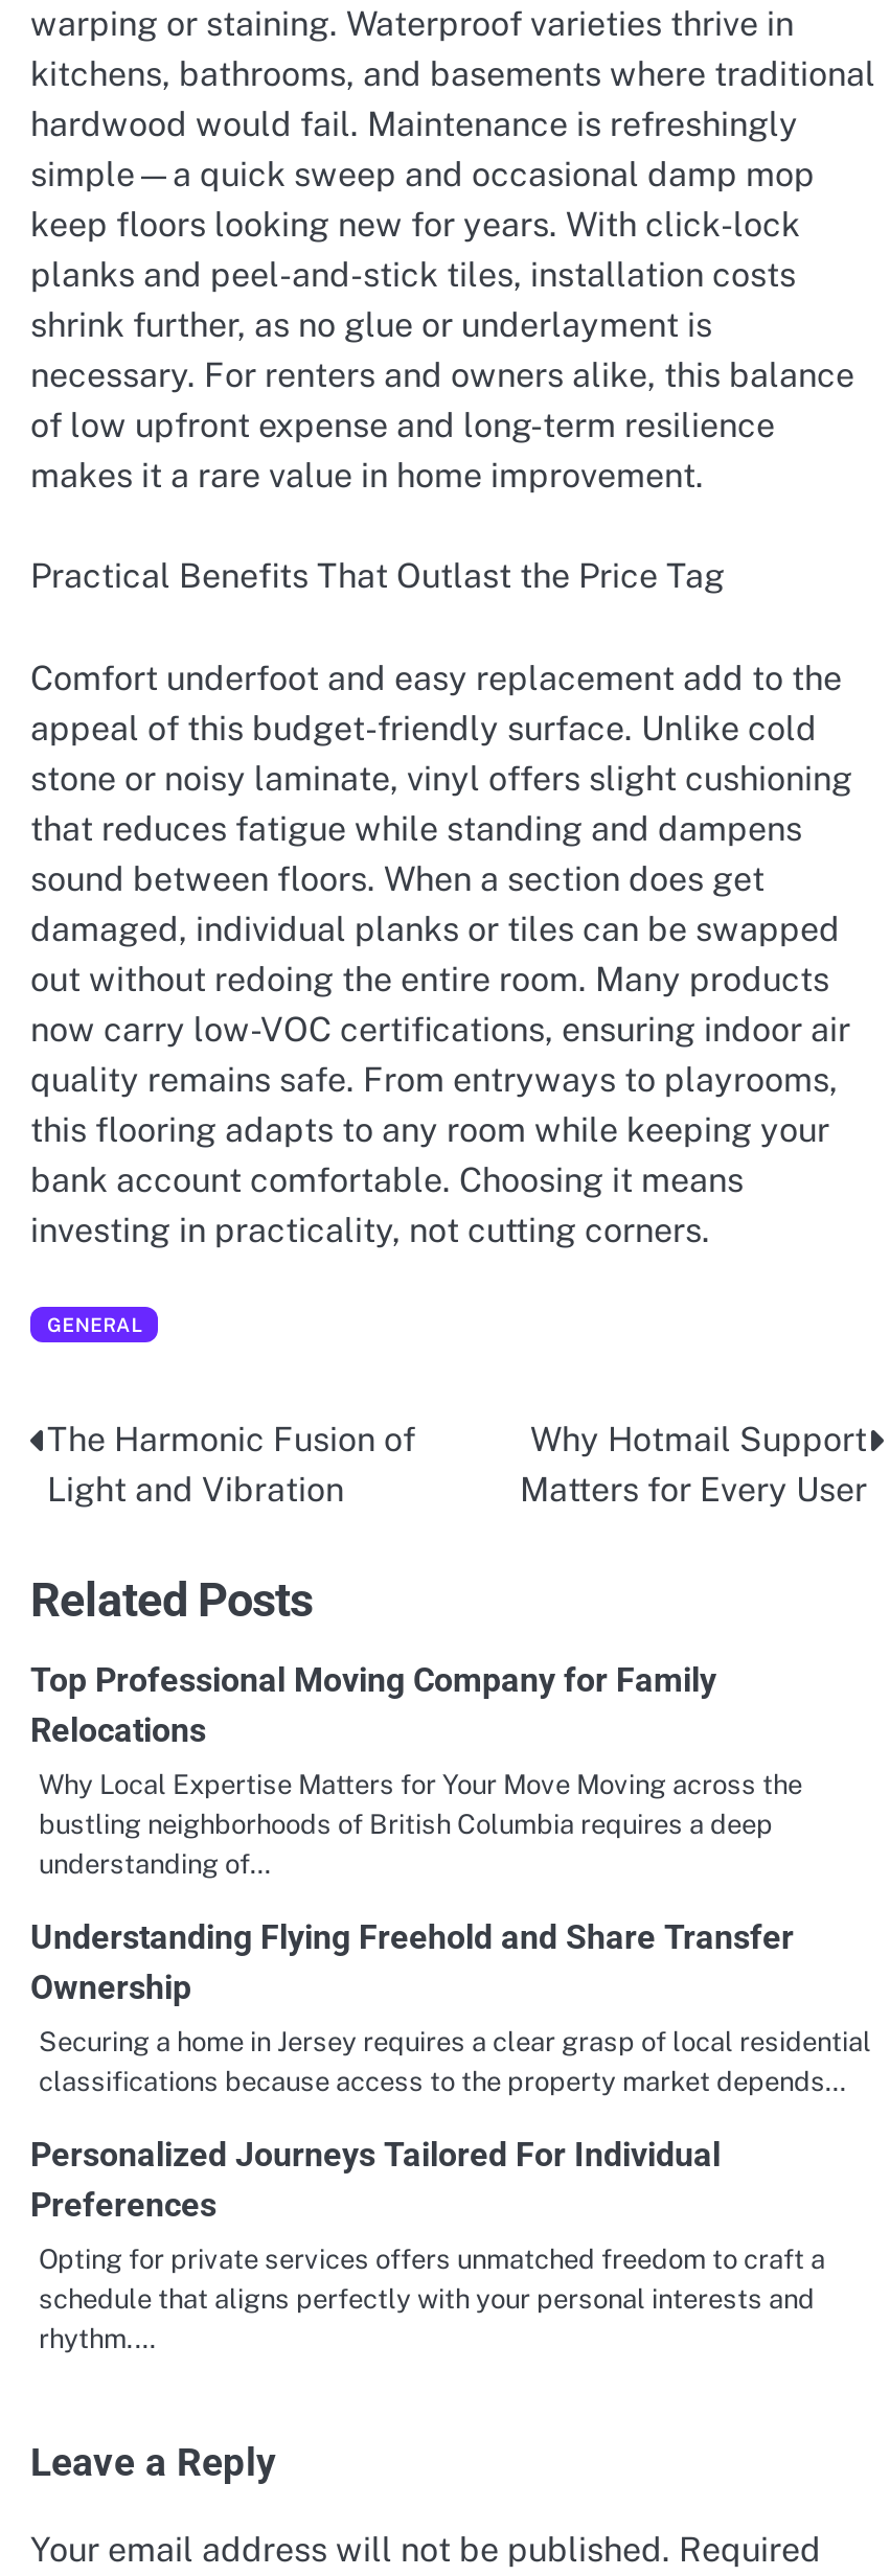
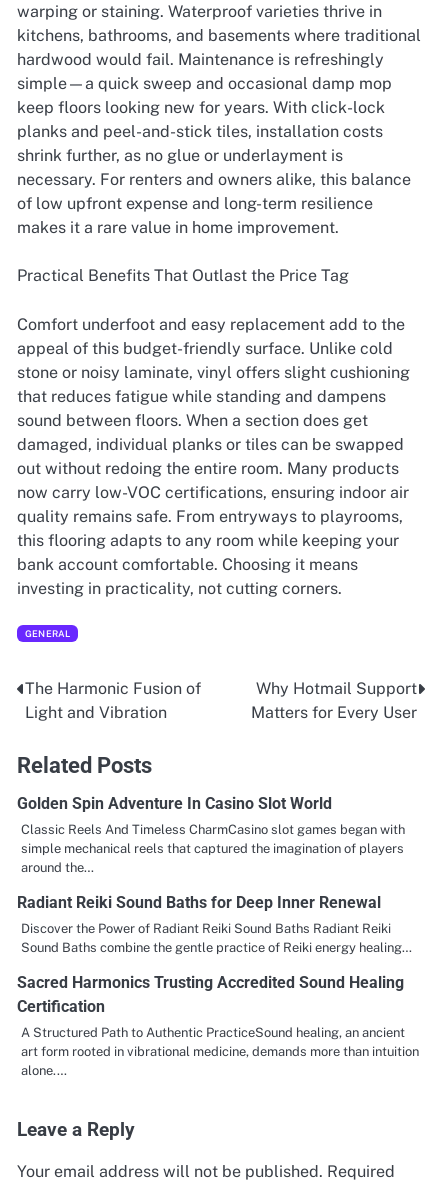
- Top Professional Moving Company for Family
- Relocations
+ Golden Spin Adventure In Casino Slot World

- Why Local Expertise Matters for Your Move Moving across the
- bustling neighborhoods of British Columbia requires a deep
- understanding of…
+ Classic Reels And Timeless CharmCasino slot games began with
+ simple mechanical reels that captured the imagination of players
+ around the…

- Understanding Flying Freehold and Share Transfer
- Ownership
+ Radiant Reiki Sound Baths for Deep Inner Renewal

- Securing a home in Jersey requires a clear grasp of local residential
- classifications because access to the property market depends…
+ Discover the Power of Radiant Reiki Sound Baths Radiant Reiki
+ Sound Baths combine the gentle practice of Reiki energy healing…

- Personalized Journeys Tailored For Individual
- Preferences
+ Sacred Harmonics Trusting Accredited Sound Healing
+ Certification

- Opting for private services offers unmatched freedom to craft a
- schedule that aligns perfectly with your personal interests and
- rhythm.…
+ A Structured Path to Authentic PracticeSound healing, an ancient
+ art form rooted in vibrational medicine, demands more than intuition
+ alone.…
